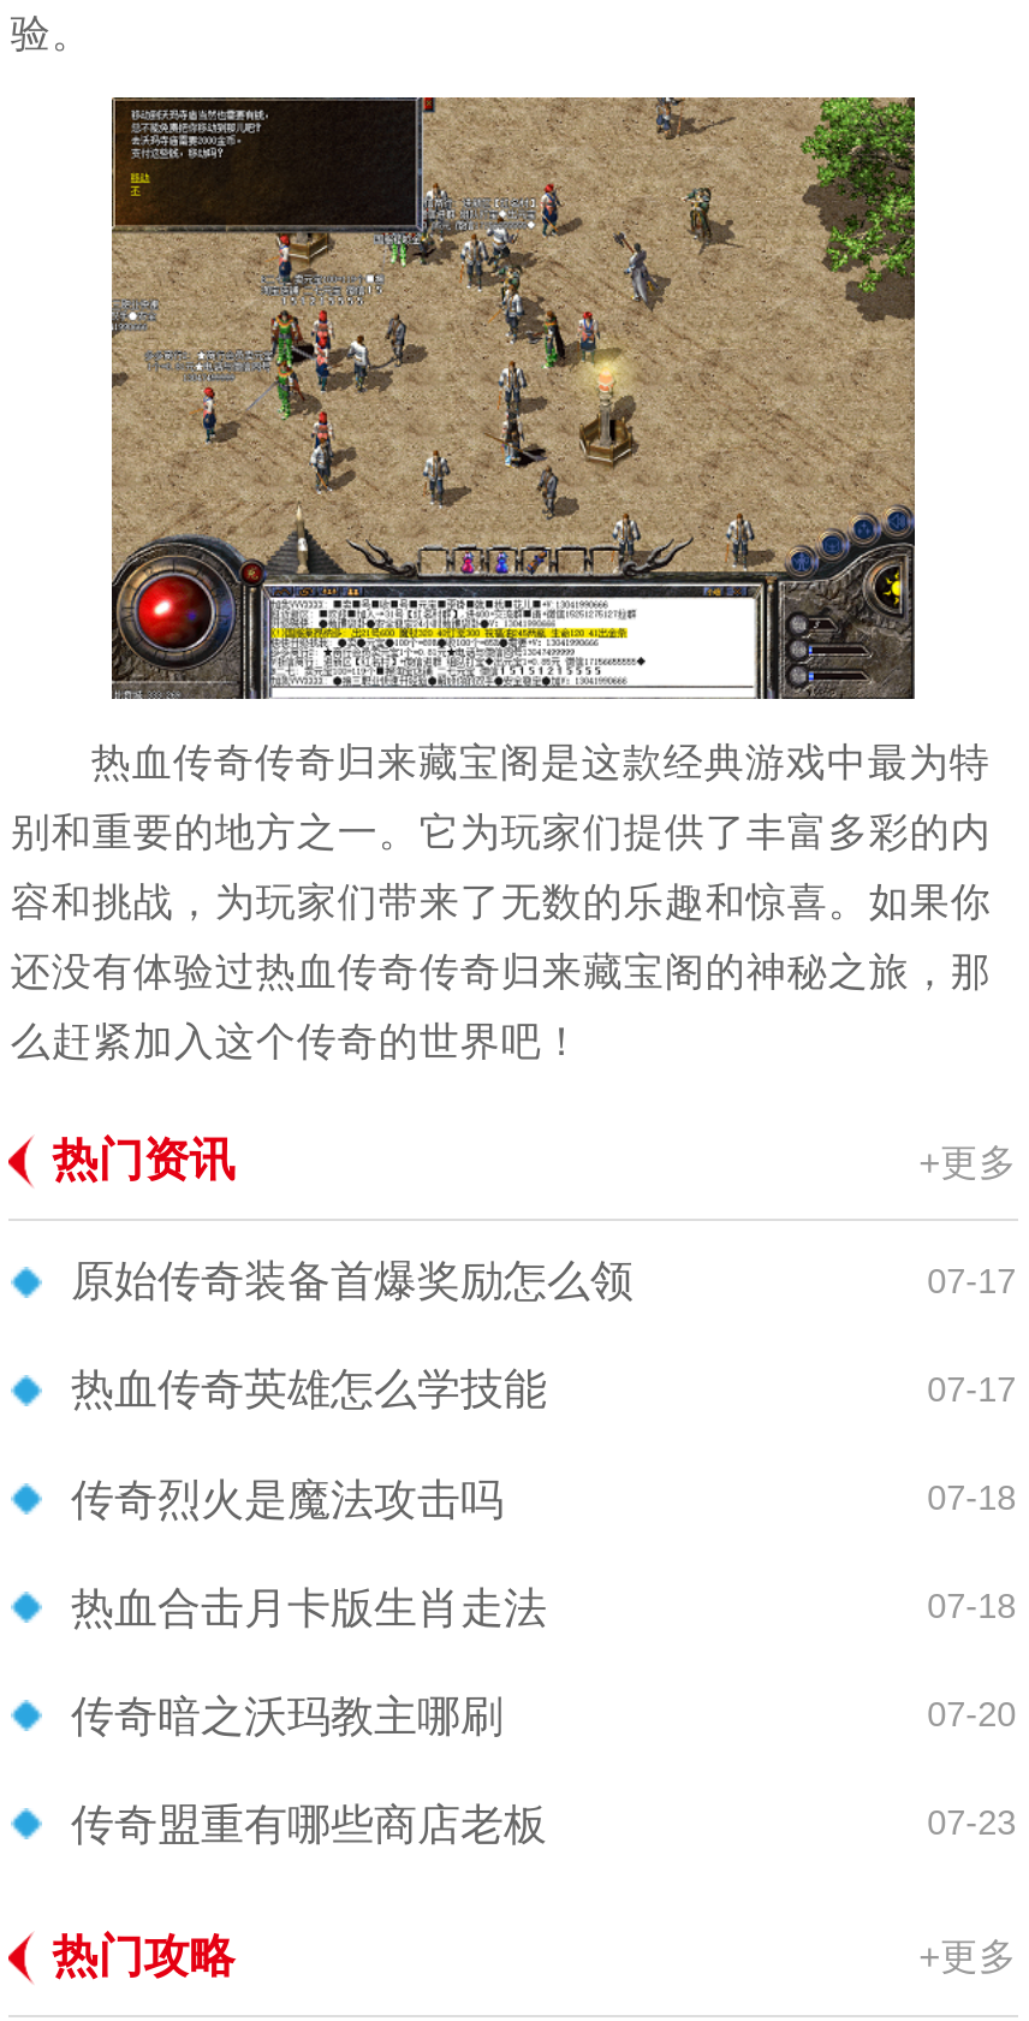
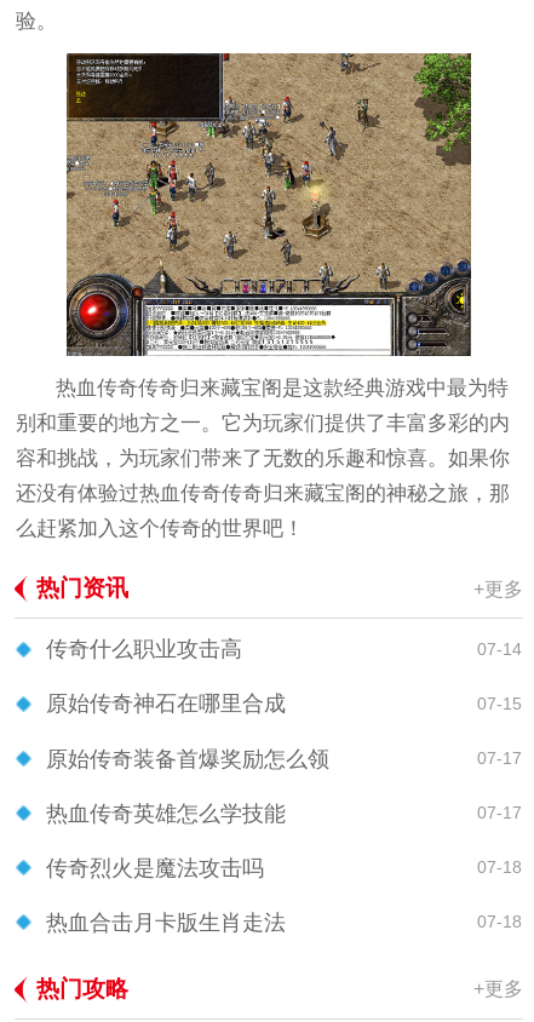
+ 传奇什么职业攻击高
+ 07-14
+ 原始传奇神石在哪里合成
+ 07-15

moved down: 原始传奇装备首爆奖励怎么领 | 07-17 | 热血传奇英雄怎么学技能 | 07-17 | 传奇烈火是魔法攻击吗 | 07-18 | 热血合击月卡版生肖走法 | 07-18

- 传奇暗之沃玛教主哪刷
- 07-20
- 传奇盟重有哪些商店老板
- 07-23
